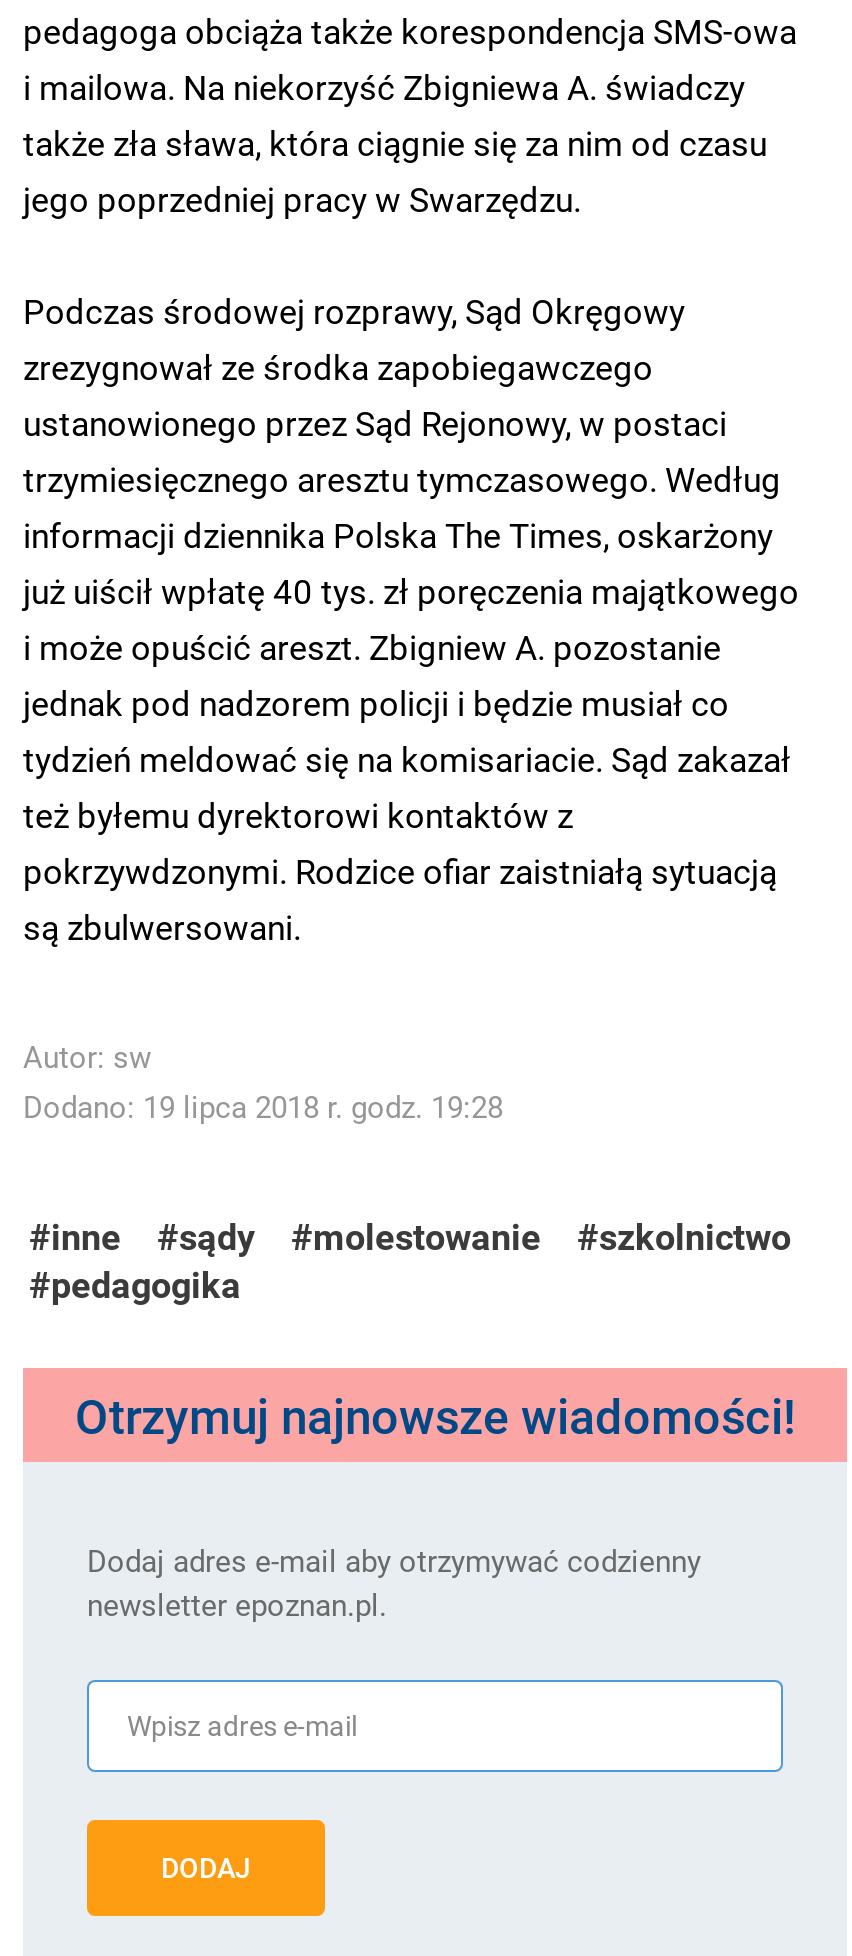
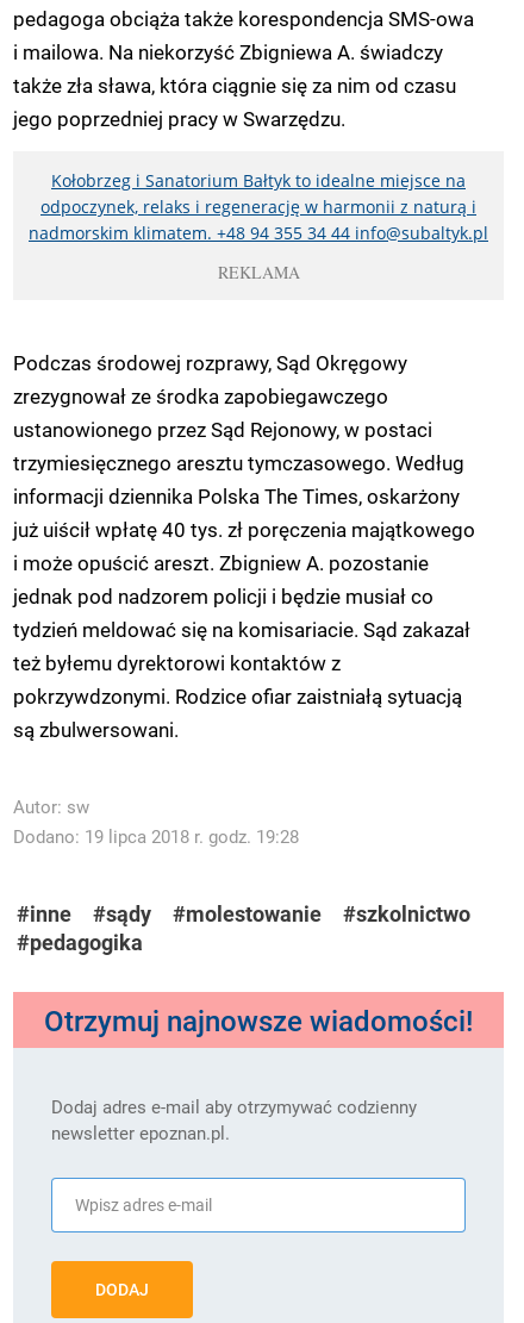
+ Kołobrzeg i Sanatorium Bałtyk to idealne miejsce na
+ odpoczynek, relaks i regenerację w harmonii z naturą i
+ nadmorskim klimatem. +48 94 355 34 44 info@subaltyk.pl
+ REKLAMA
